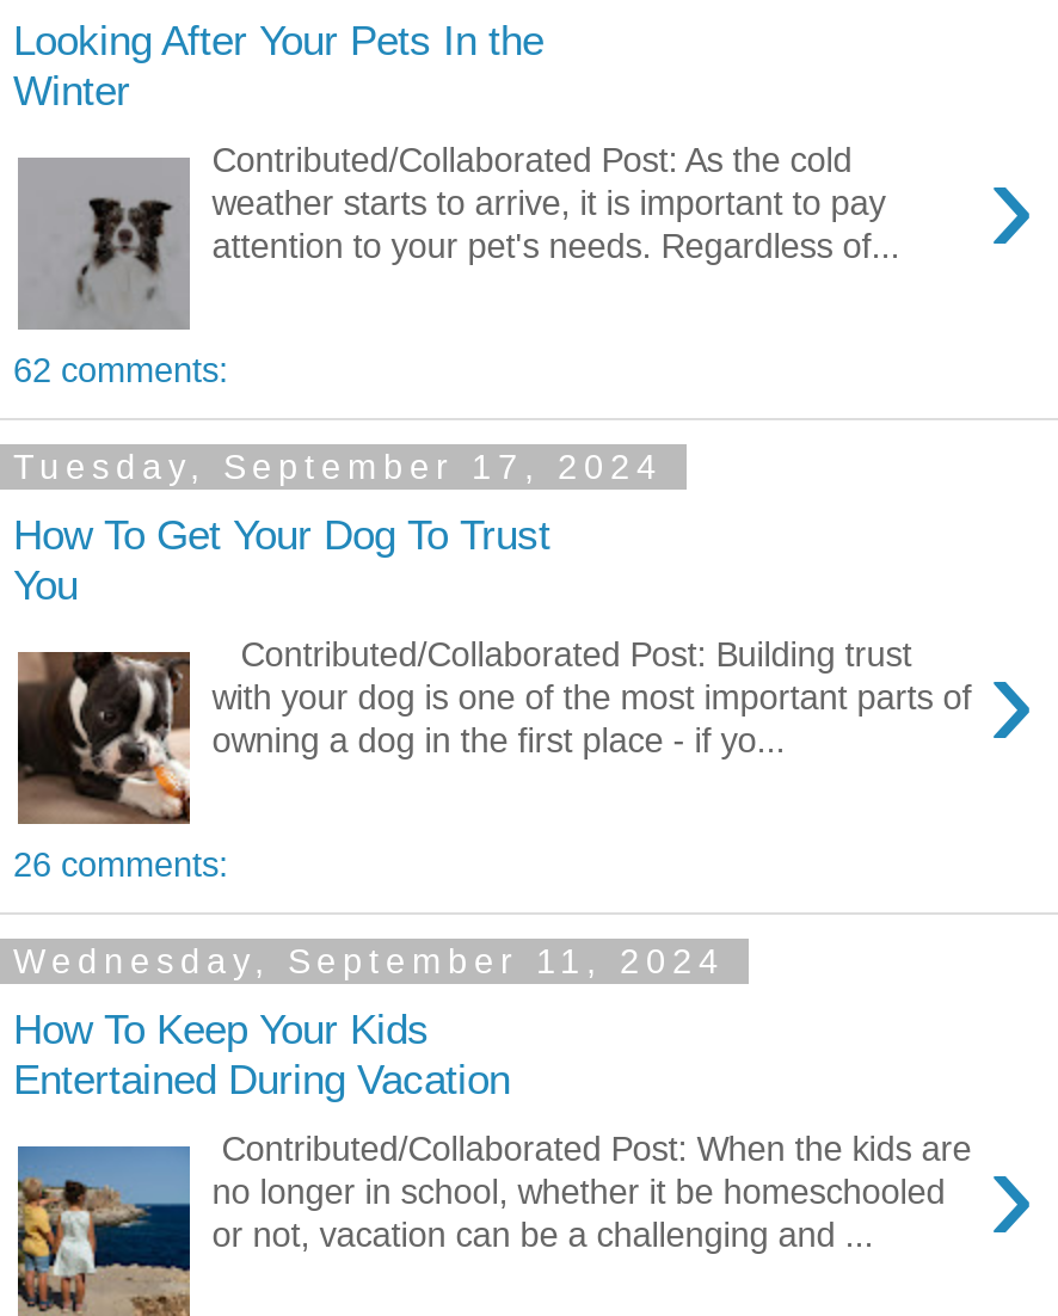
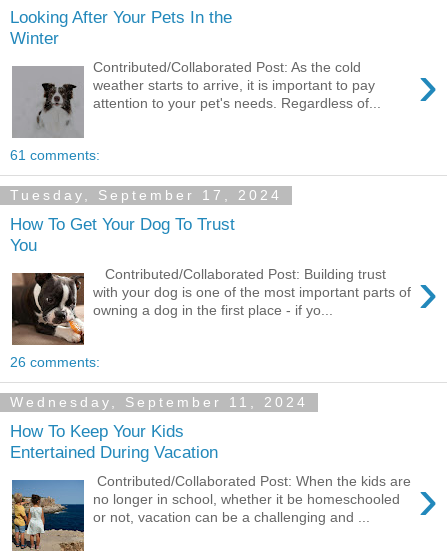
- 62 comments:
+ 61 comments:
